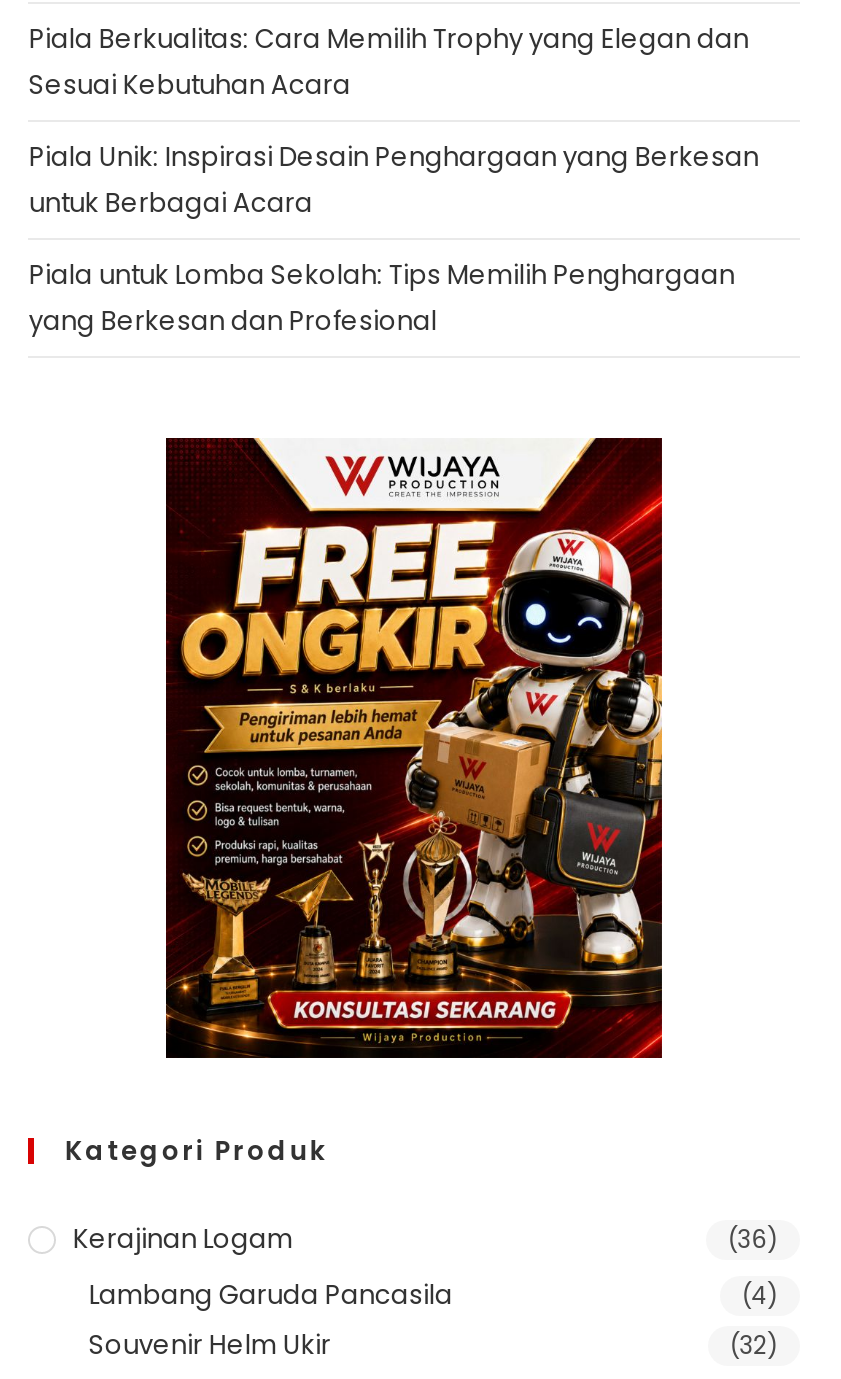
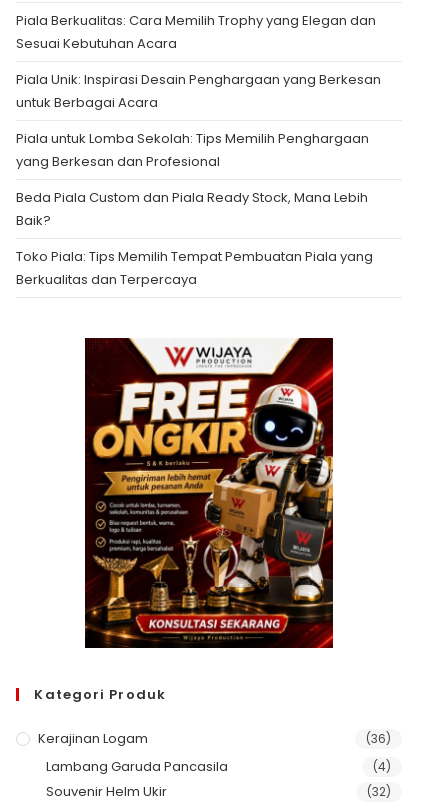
+ Beda Piala Custom dan Piala Ready Stock, Mana Lebih
+ Baik?
+ Toko Piala: Tips Memilih Tempat Pembuatan Piala yang
+ Berkualitas dan Terpercaya
